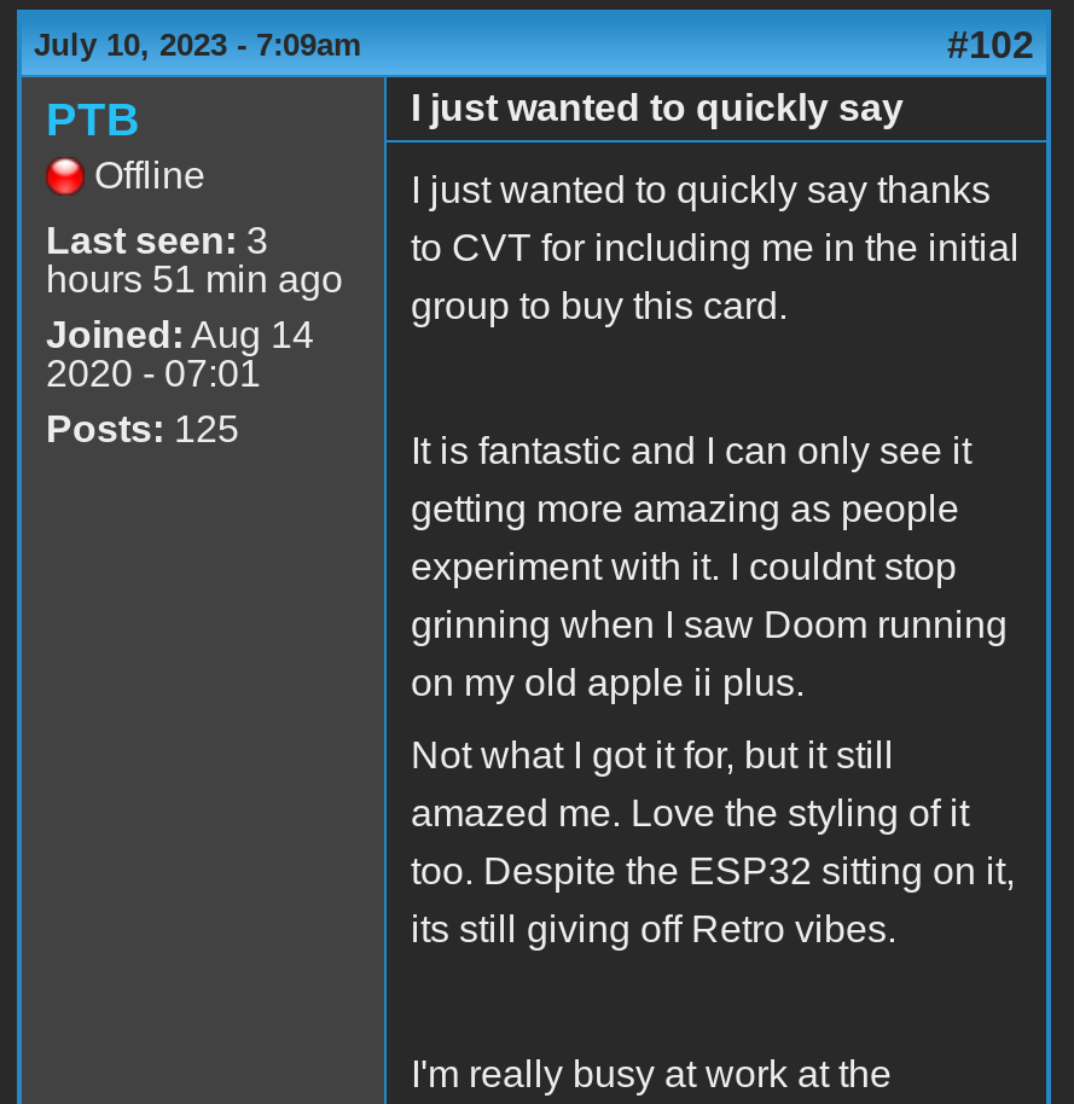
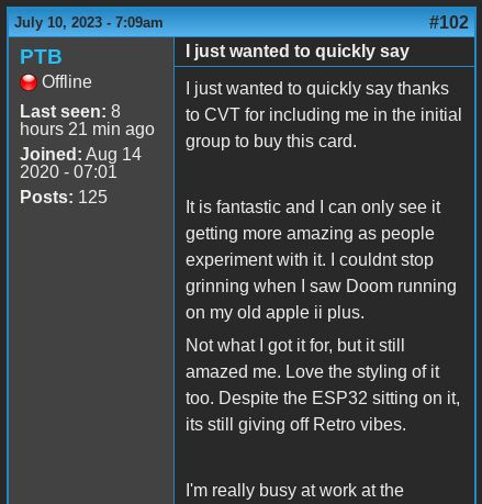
- Last seen: 3
+ Last seen: 8

- hours 51 min ago
+ hours 21 min ago
